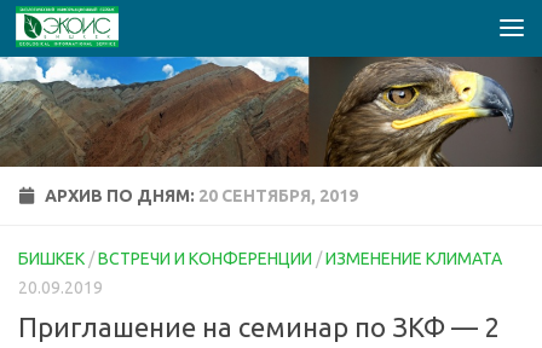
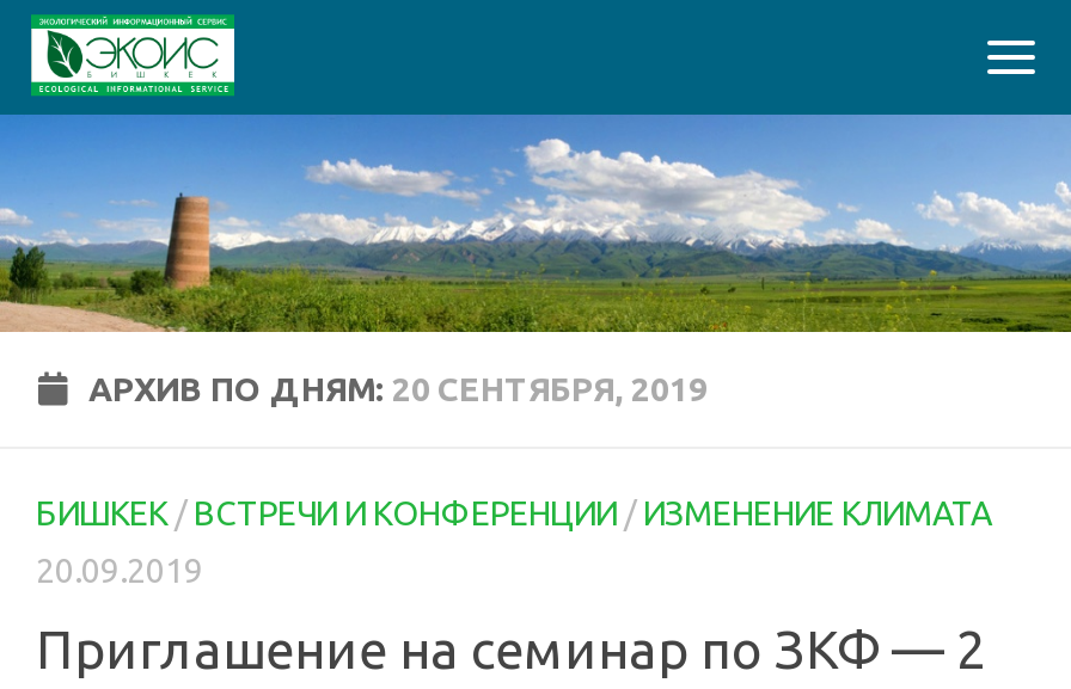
- [image]
+ [image]
